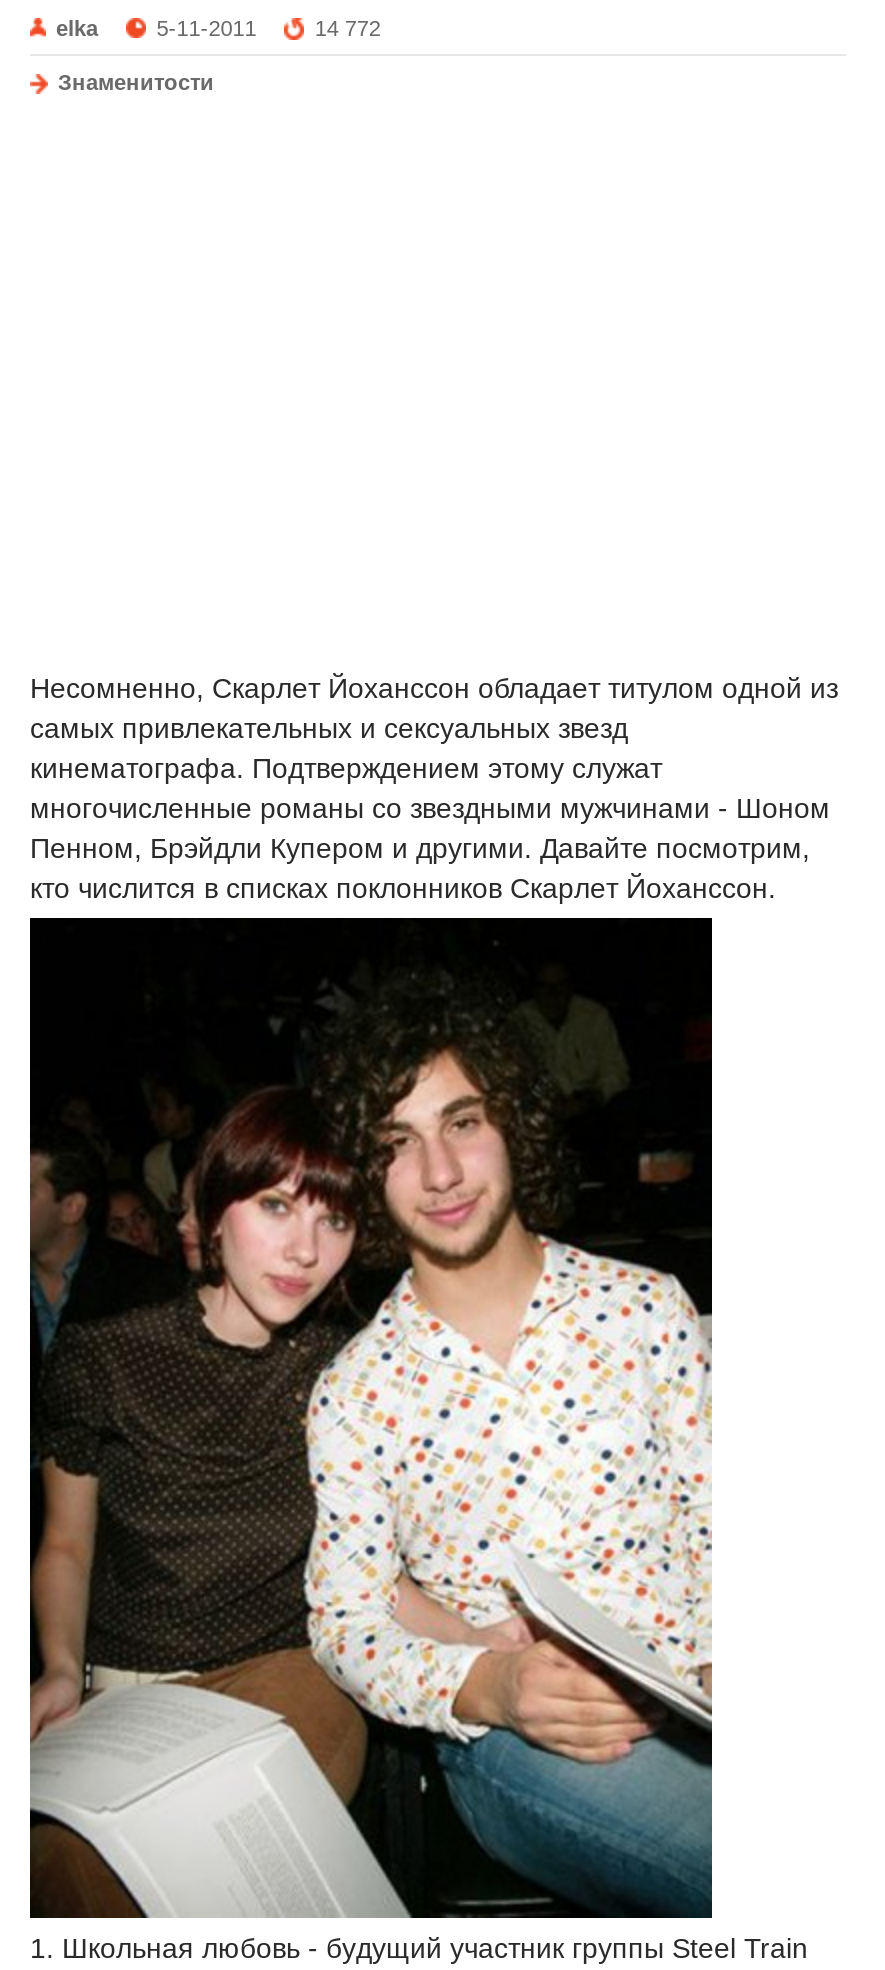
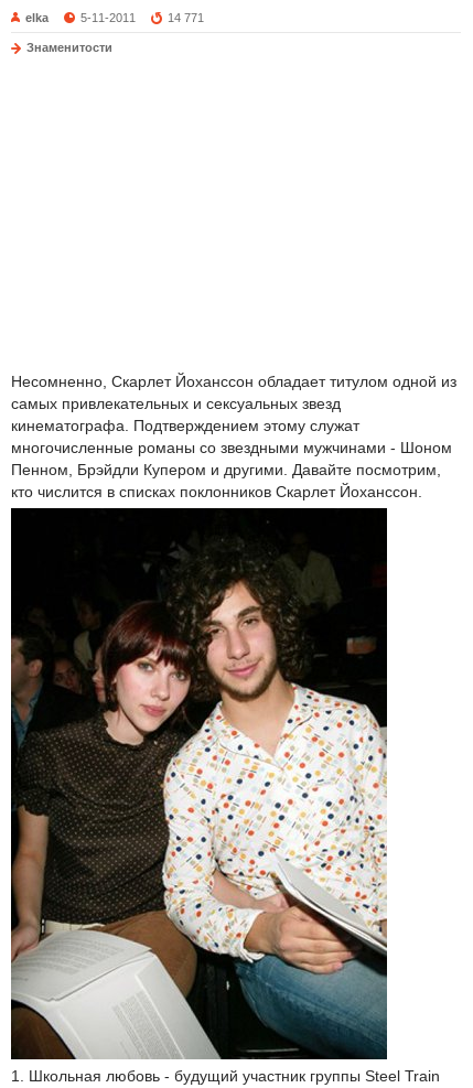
- 14 772
+ 14 771
